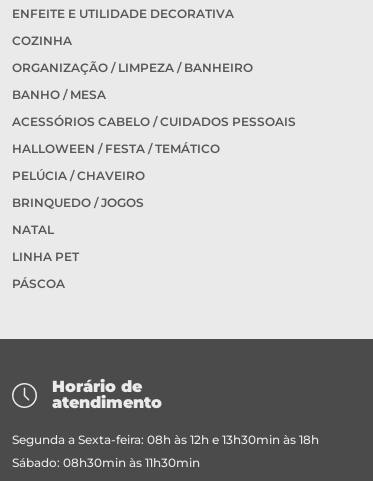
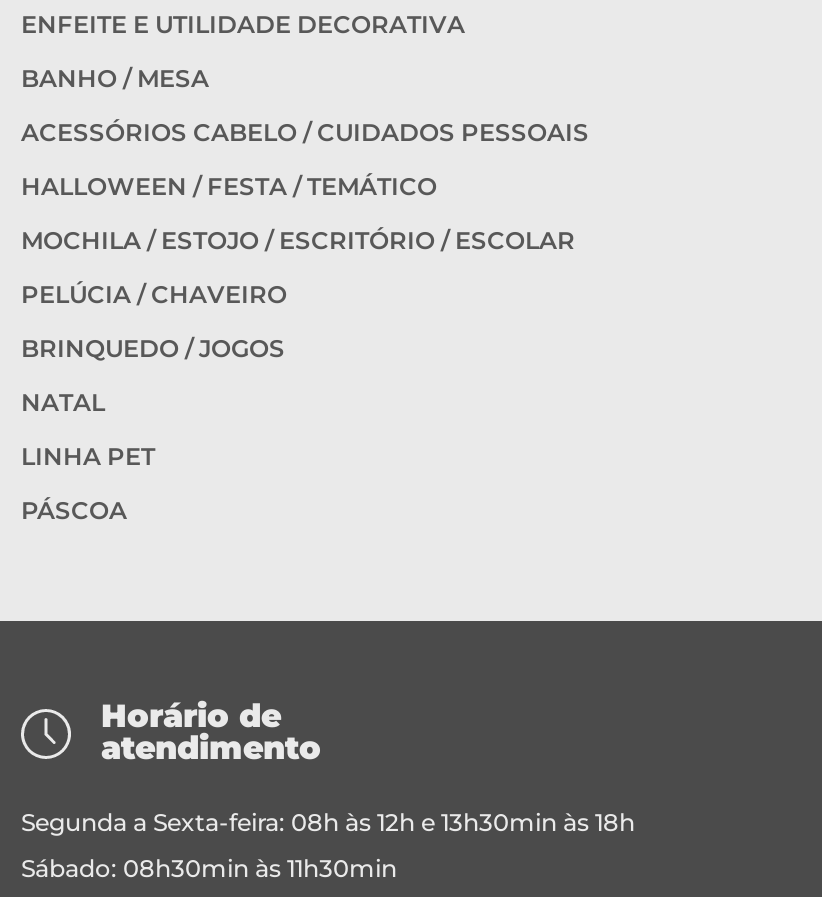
- COZINHA
- ORGANIZAÇÃO / LIMPEZA / BANHEIRO

moved up: BANHO / MESA | ACESSÓRIOS CABELO / CUIDADOS PESSOAIS | HALLOWEEN / FESTA / TEMÁTICO

+ MOCHILA / ESTOJO / ESCRITÓRIO / ESCOLAR
